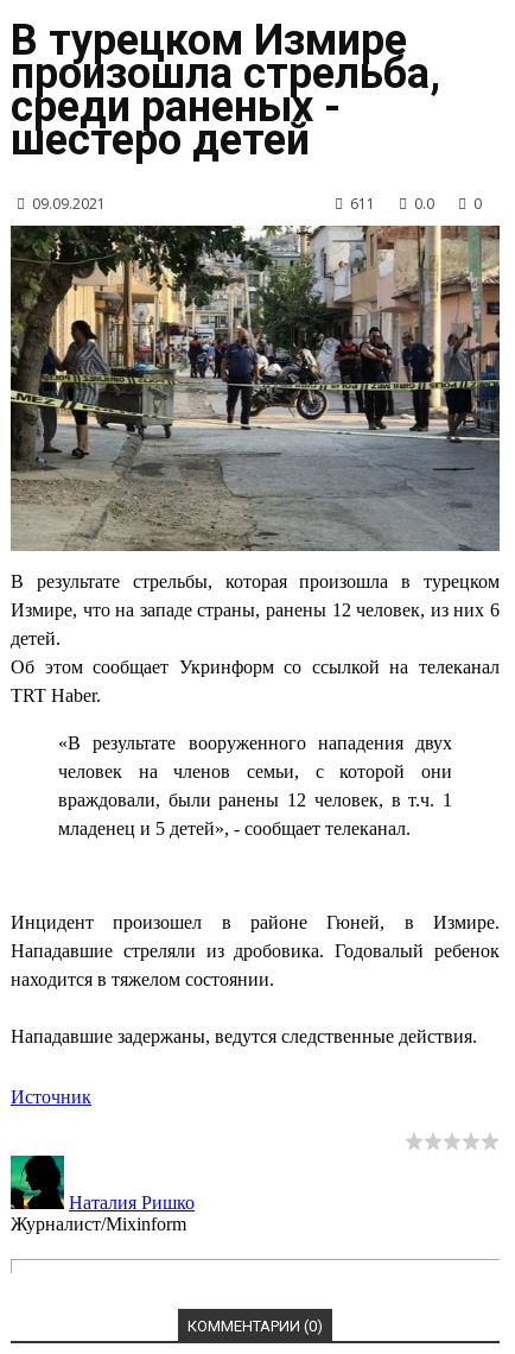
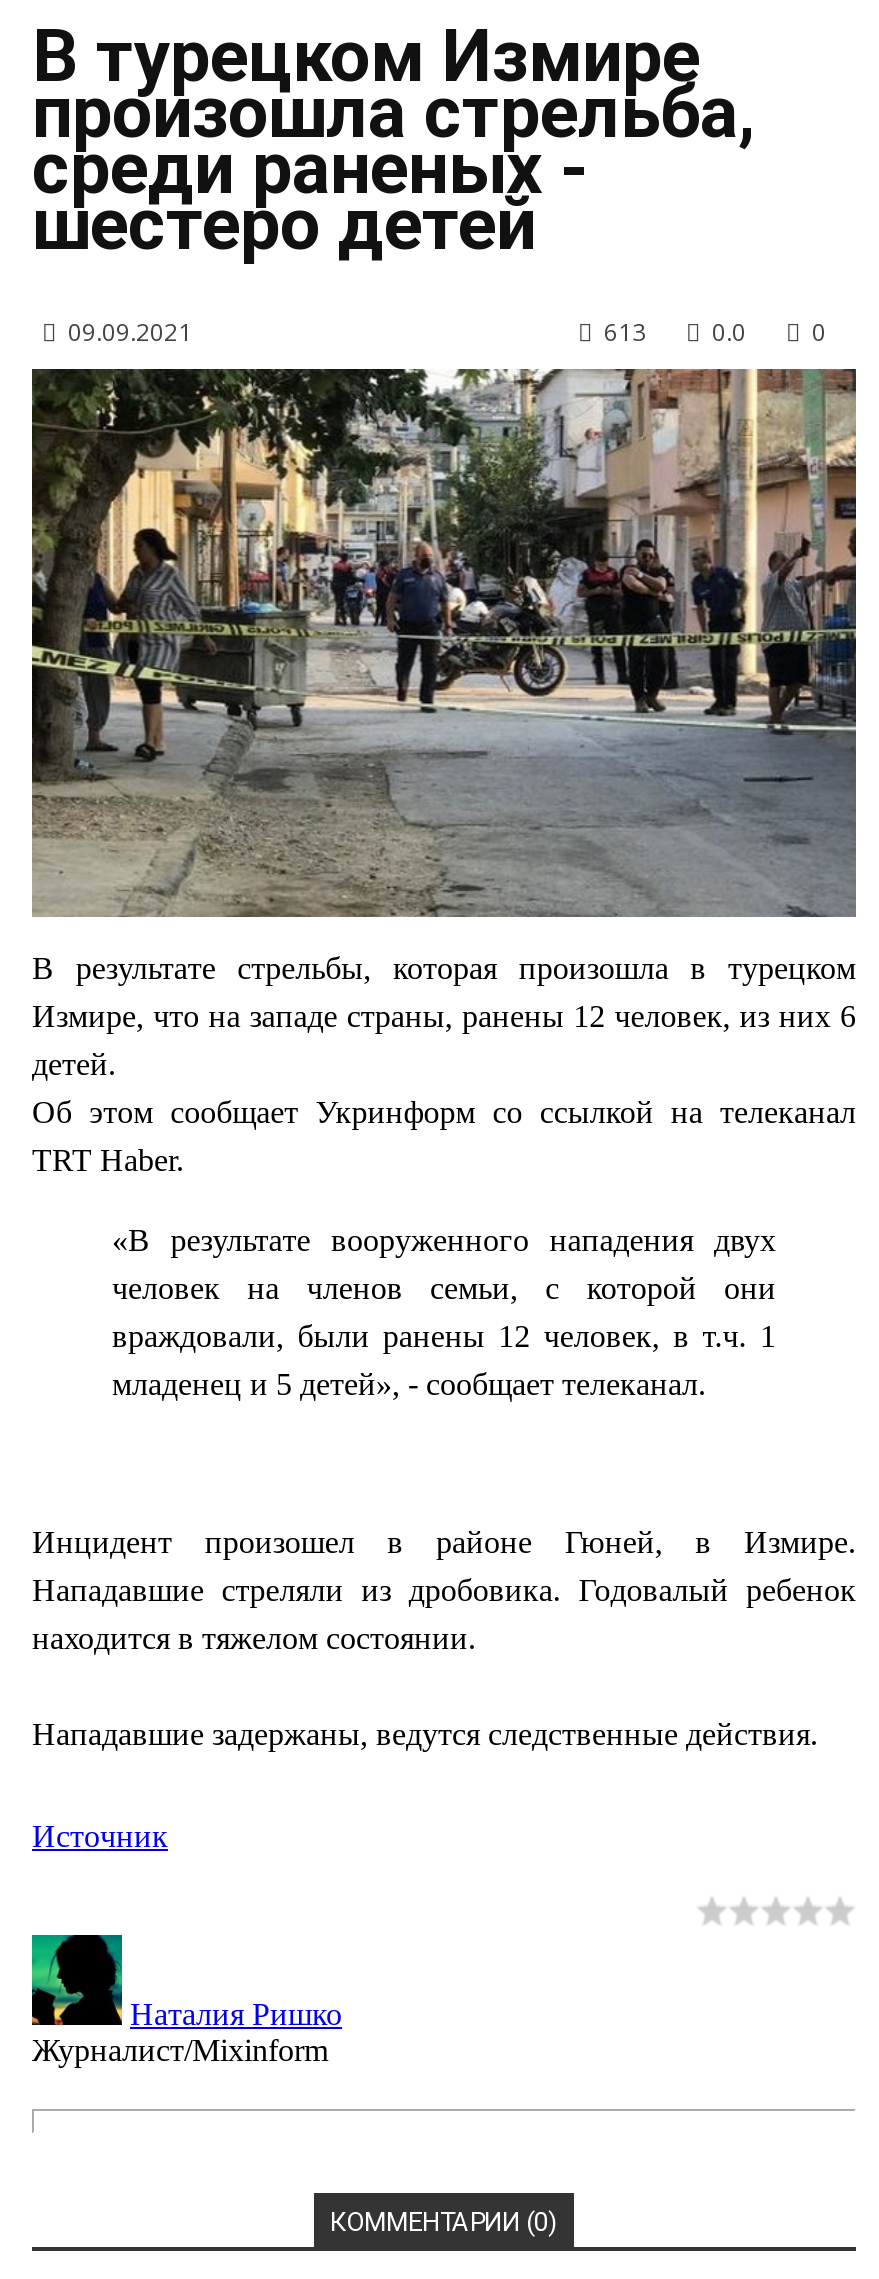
- 611 0.0 0
+ 613 0.0 0
